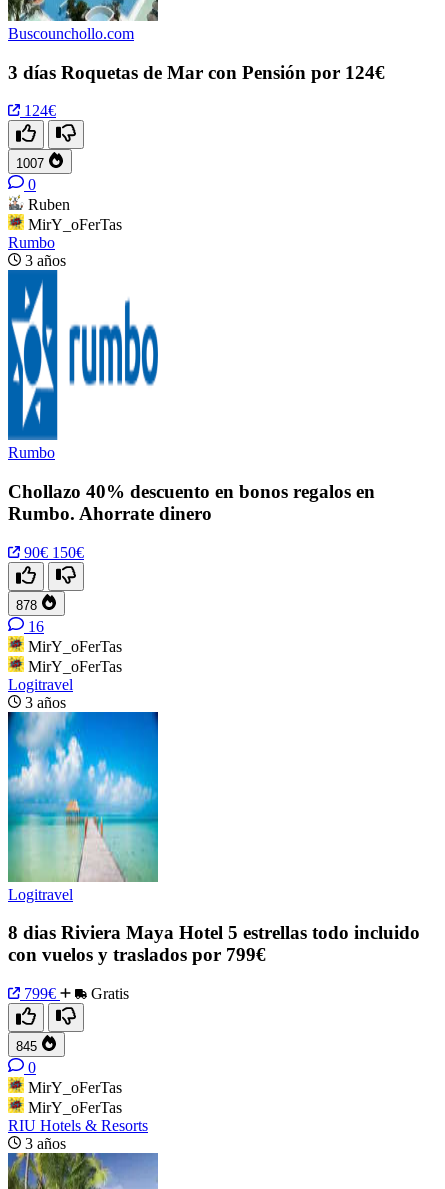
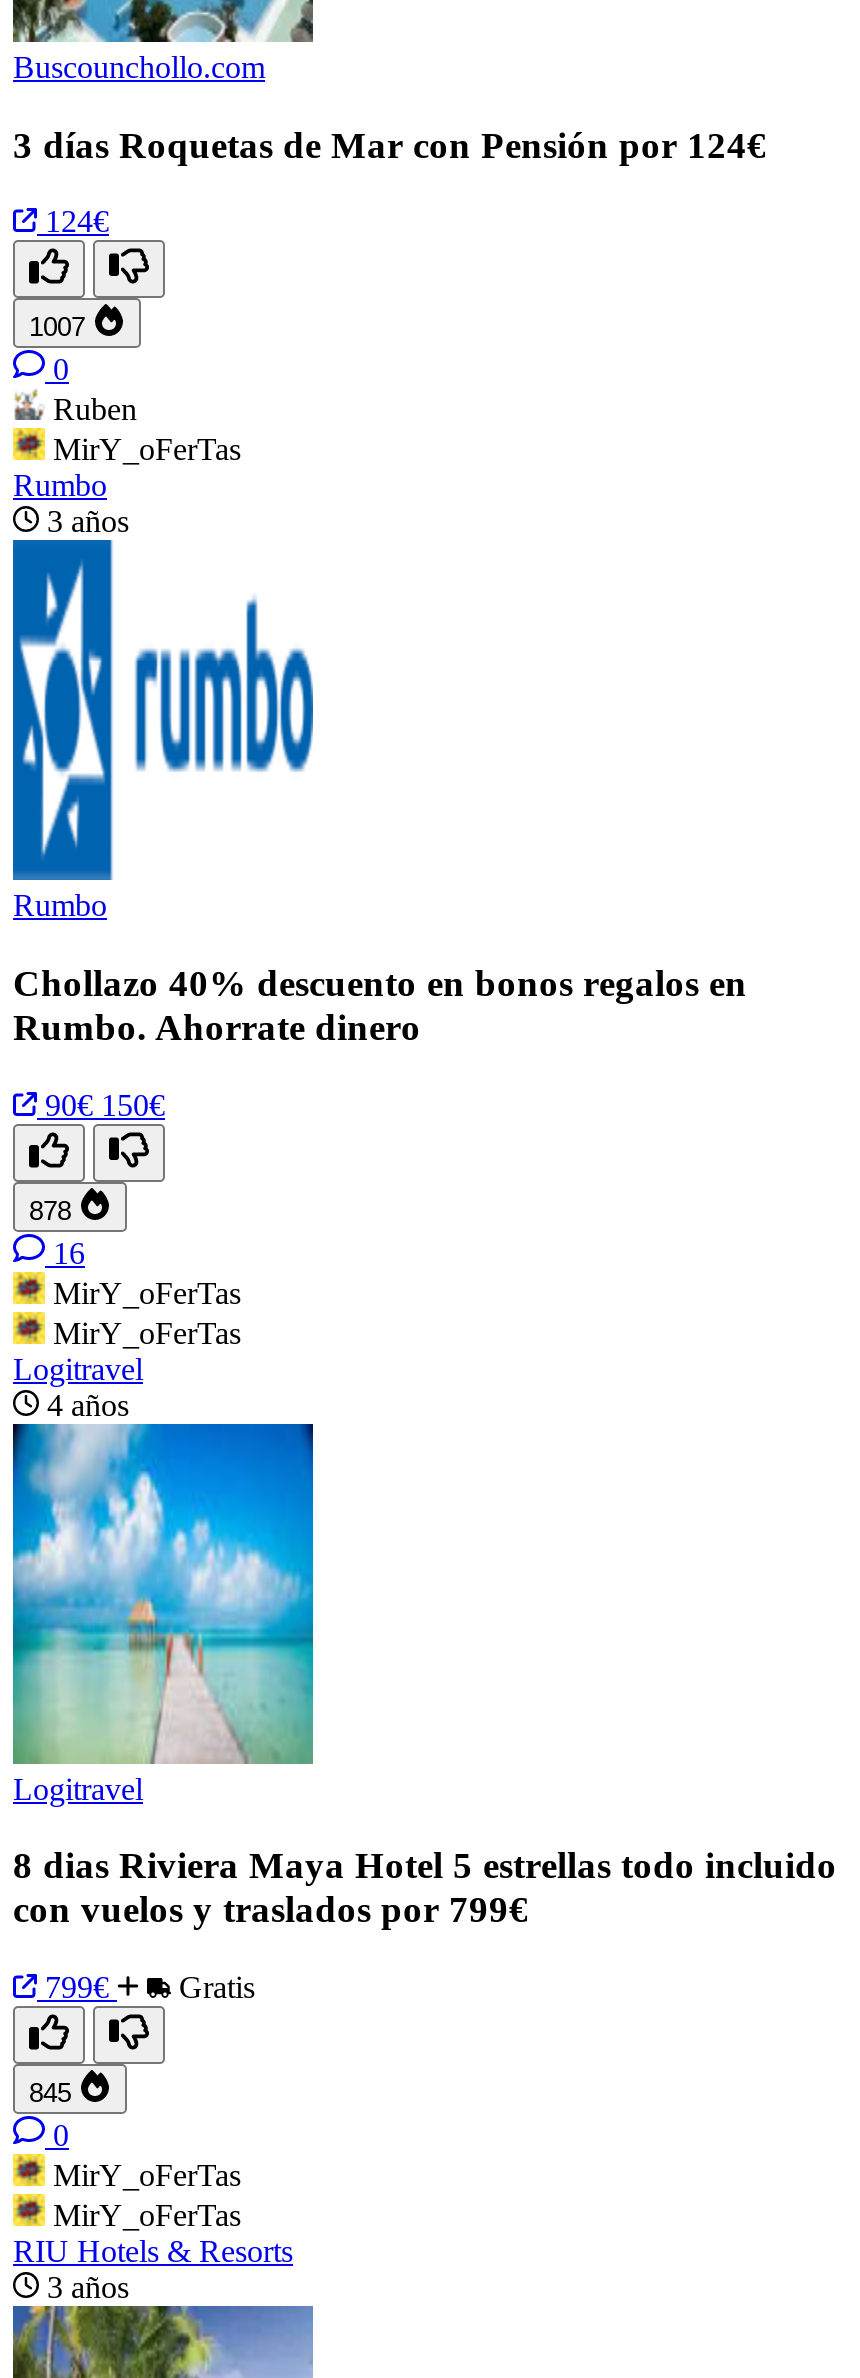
- 3 años
+ 4 años
